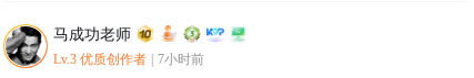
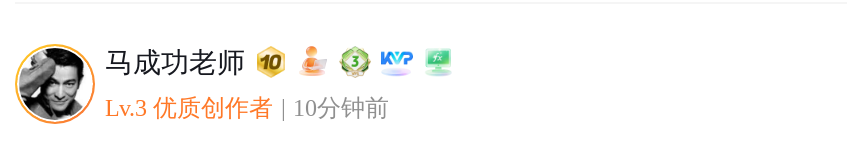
- Lv.3 优质创作者 7小时前
+ Lv.3 优质创作者 10分钟前
